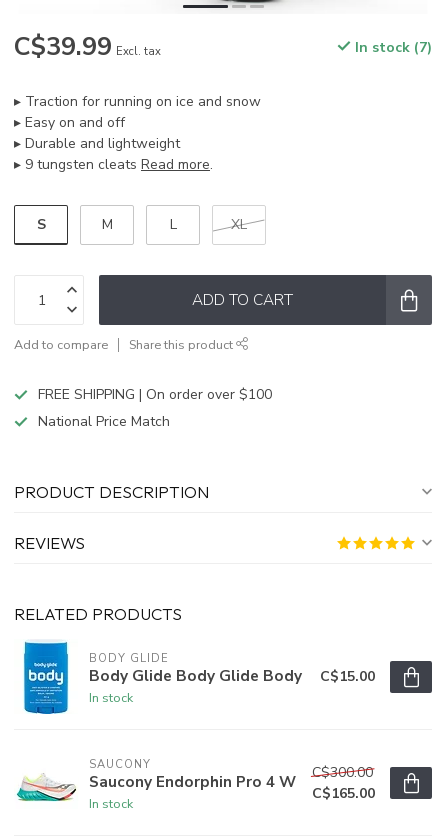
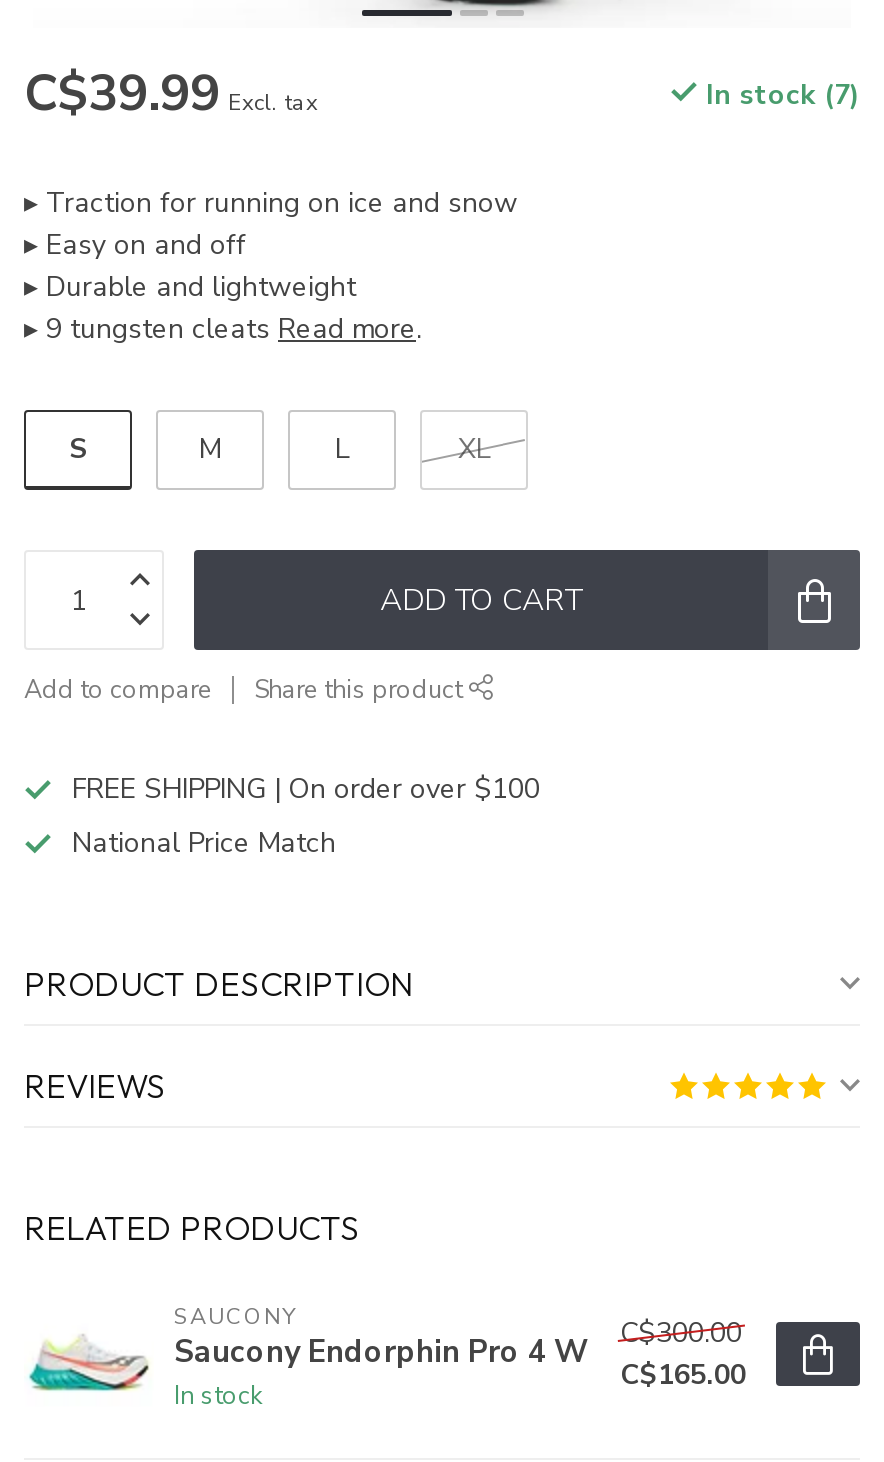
- [image]
- BODY GLIDE
- Body Glide Body Glide Body
- In stock

- C$15.00
